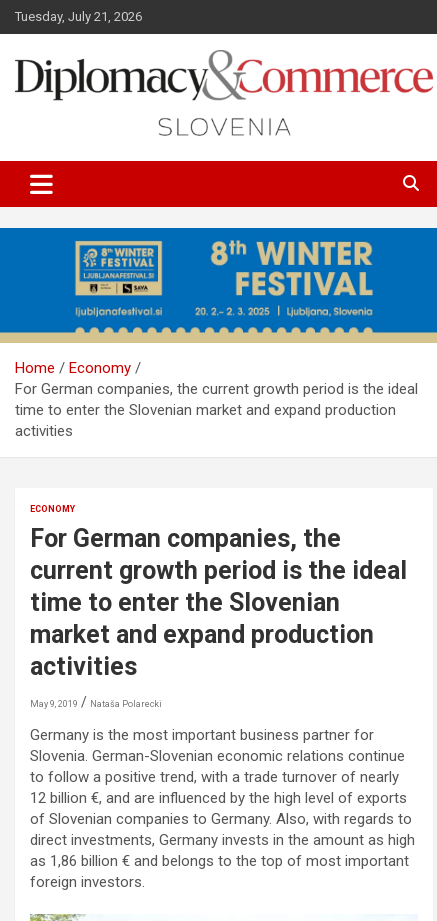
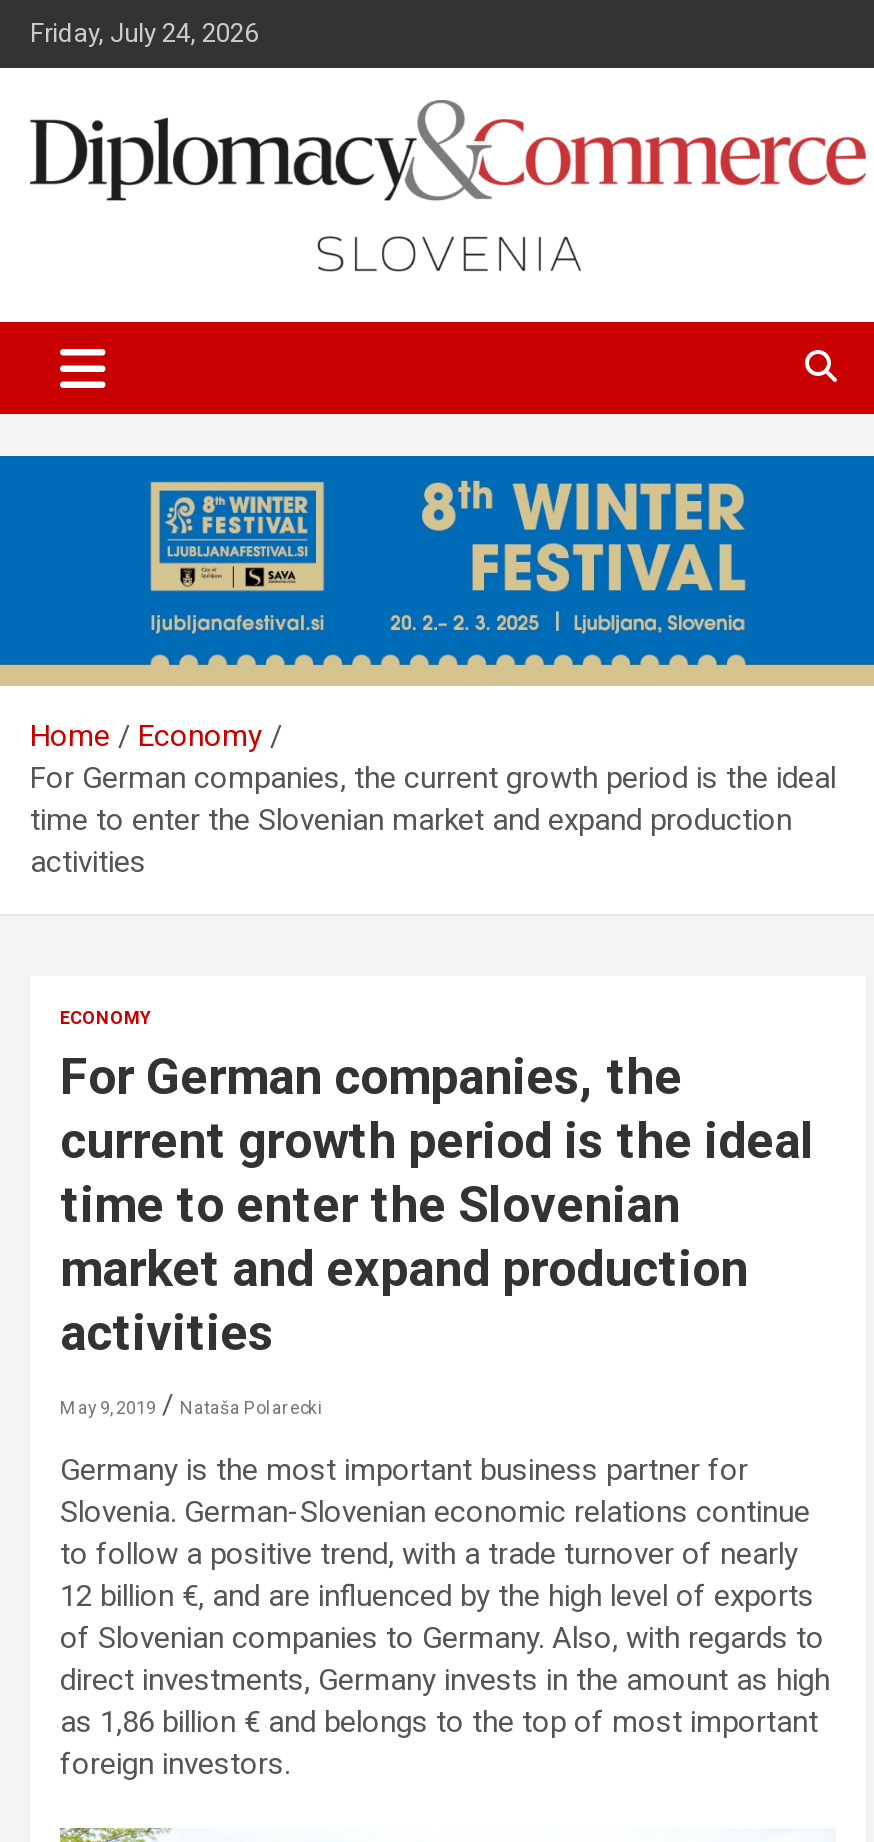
- Tuesday, July 21, 2026
+ Friday, July 24, 2026
